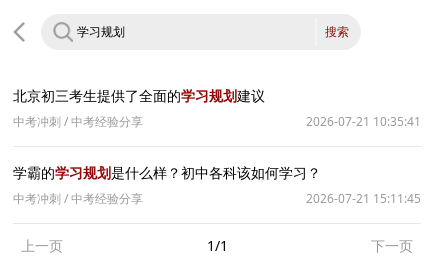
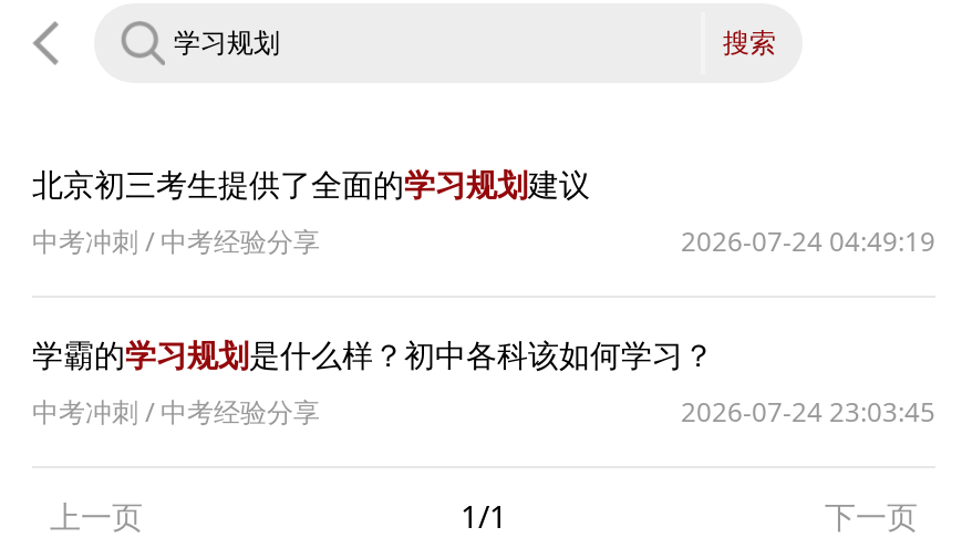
- 2026-07-21 10:35:41
+ 2026-07-24 04:49:19

- 2026-07-21 15:11:45
+ 2026-07-24 23:03:45
